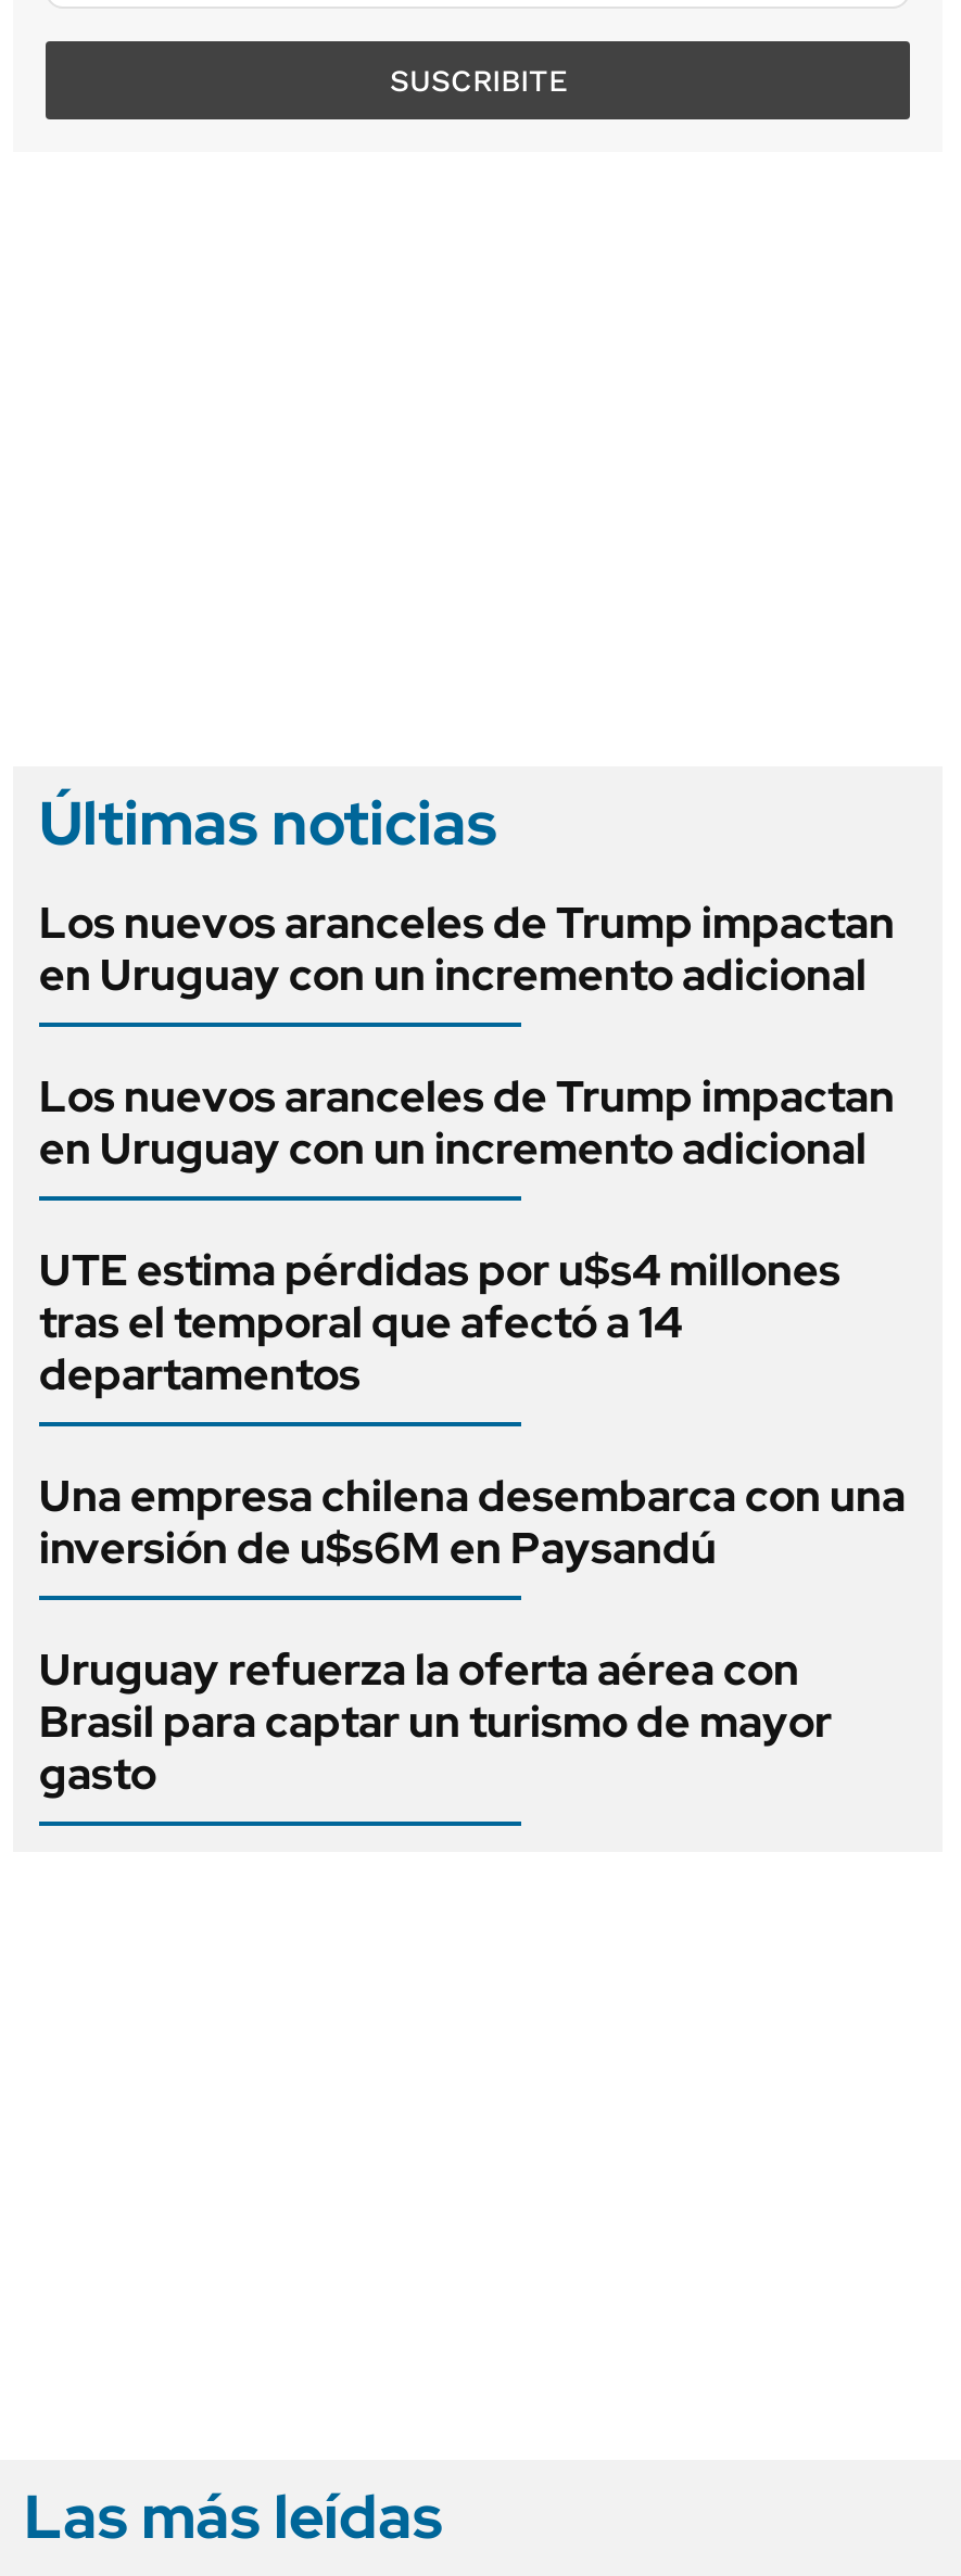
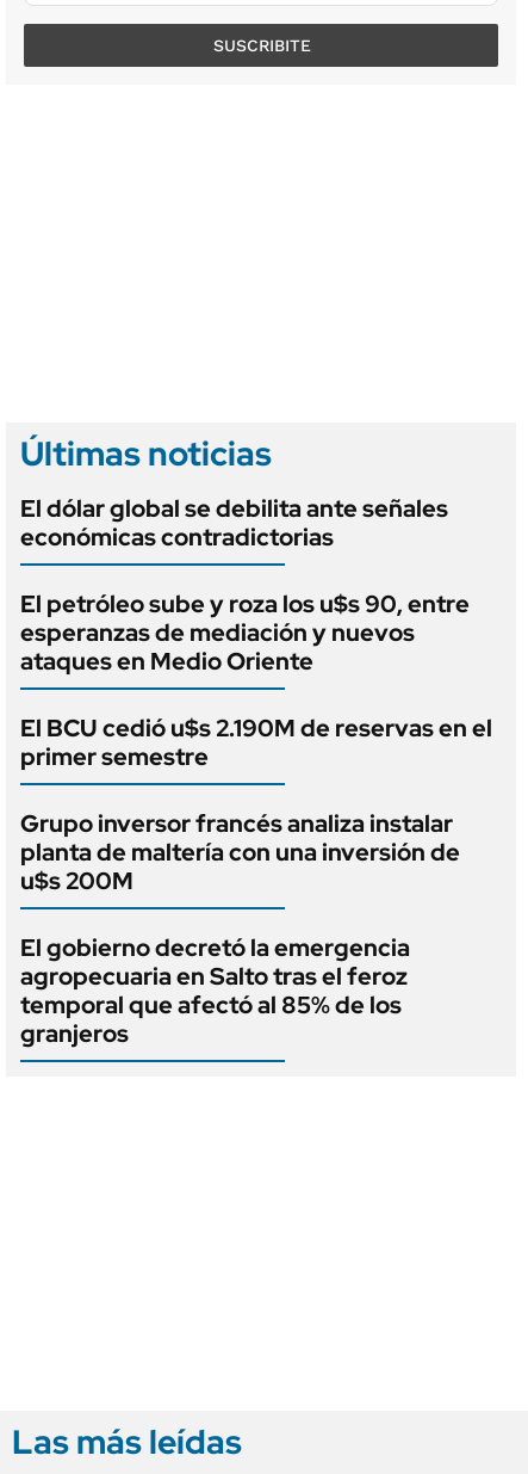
- Los nuevos aranceles de Trump impactan
- en Uruguay con un incremento adicional
+ El dólar global se debilita ante señales
+ económicas contradictorias

- Los nuevos aranceles de Trump impactan
- en Uruguay con un incremento adicional
+ El petróleo sube y roza los u$s 90, entre
+ esperanzas de mediación y nuevos
+ ataques en Medio Oriente

- UTE estima pérdidas por u$s4 millones
- tras el temporal que afectó a 14
- departamentos
+ El BCU cedió u$s 2.190M de reservas en el
+ primer semestre

- Una empresa chilena desembarca con una
- inversión de u$s6M en Paysandú
+ Grupo inversor francés analiza instalar
+ planta de maltería con una inversión de
+ u$s 200M

- Uruguay refuerza la oferta aérea con
- Brasil para captar un turismo de mayor
- gasto
+ El gobierno decretó la emergencia
+ agropecuaria en Salto tras el feroz
+ temporal que afectó al 85% de los
+ granjeros
